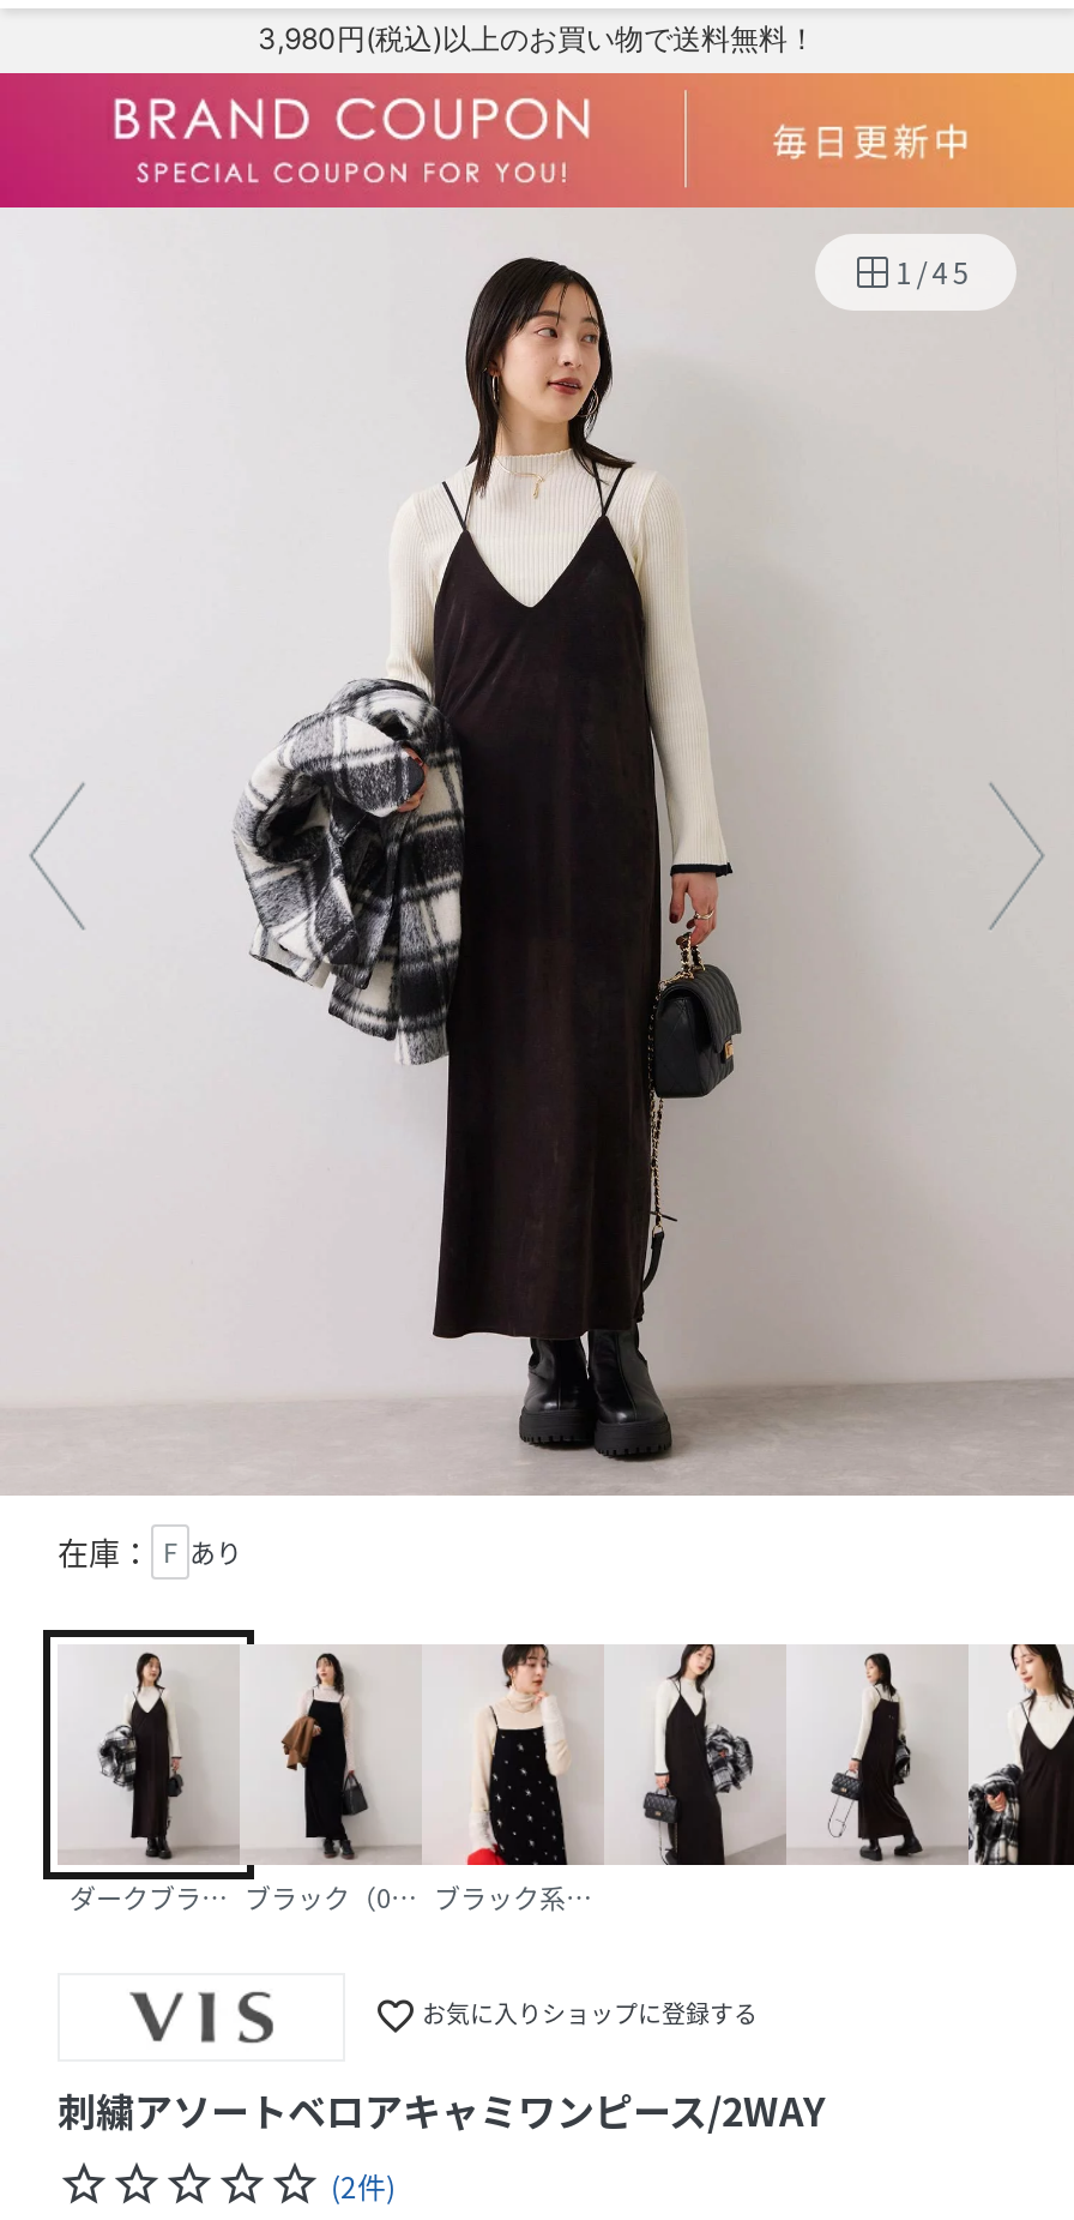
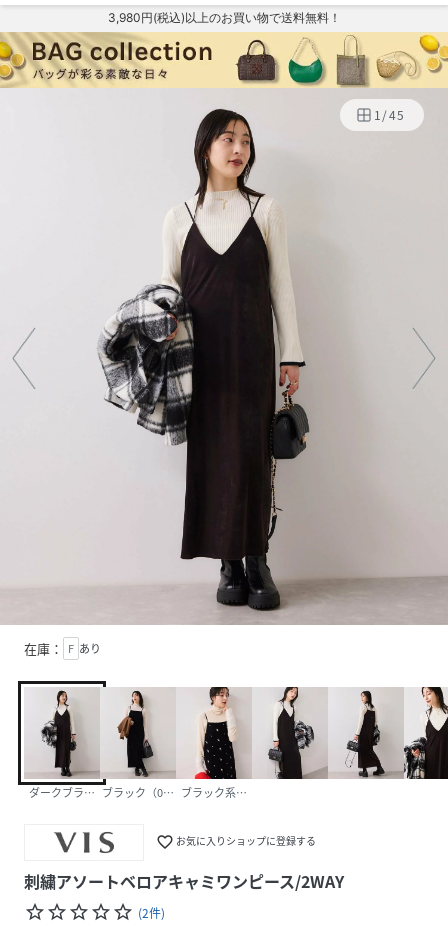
- [image]
+ [image]
